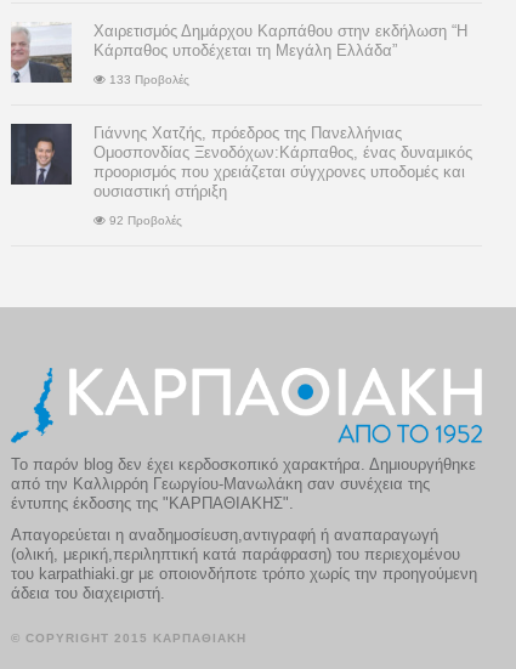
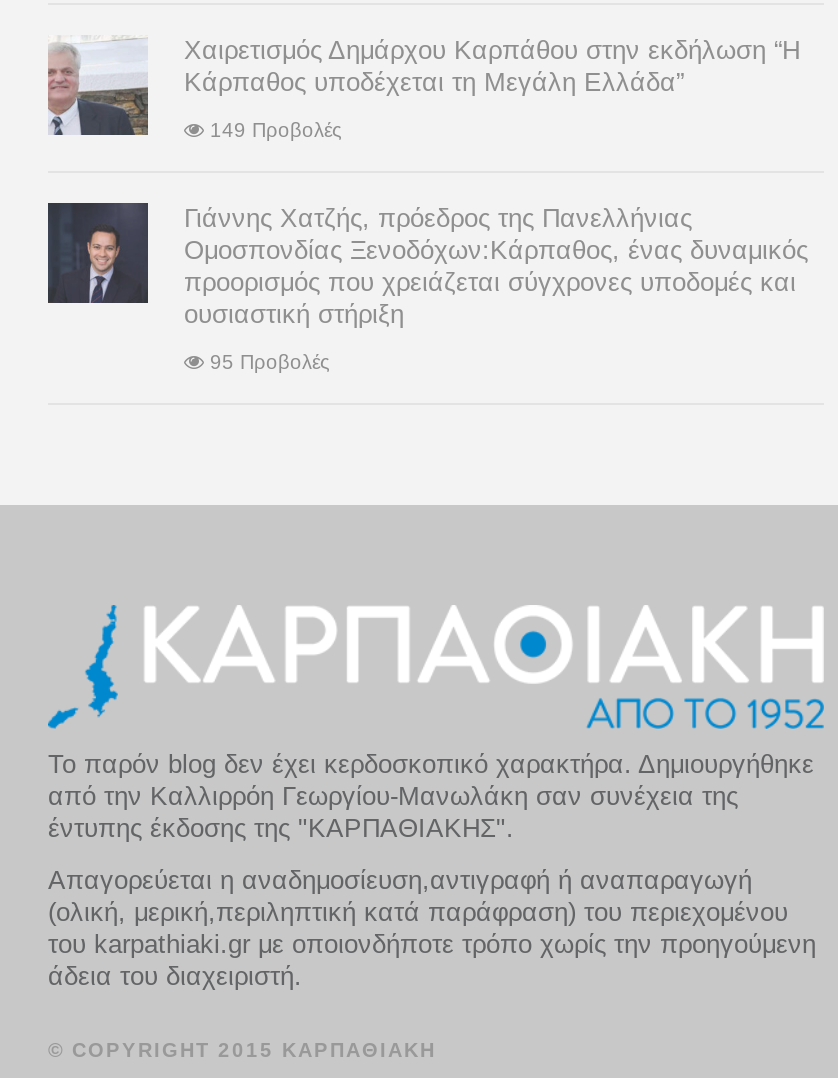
- 133 Προβολές
+ 149 Προβολές

- 92 Προβολές
+ 95 Προβολές
